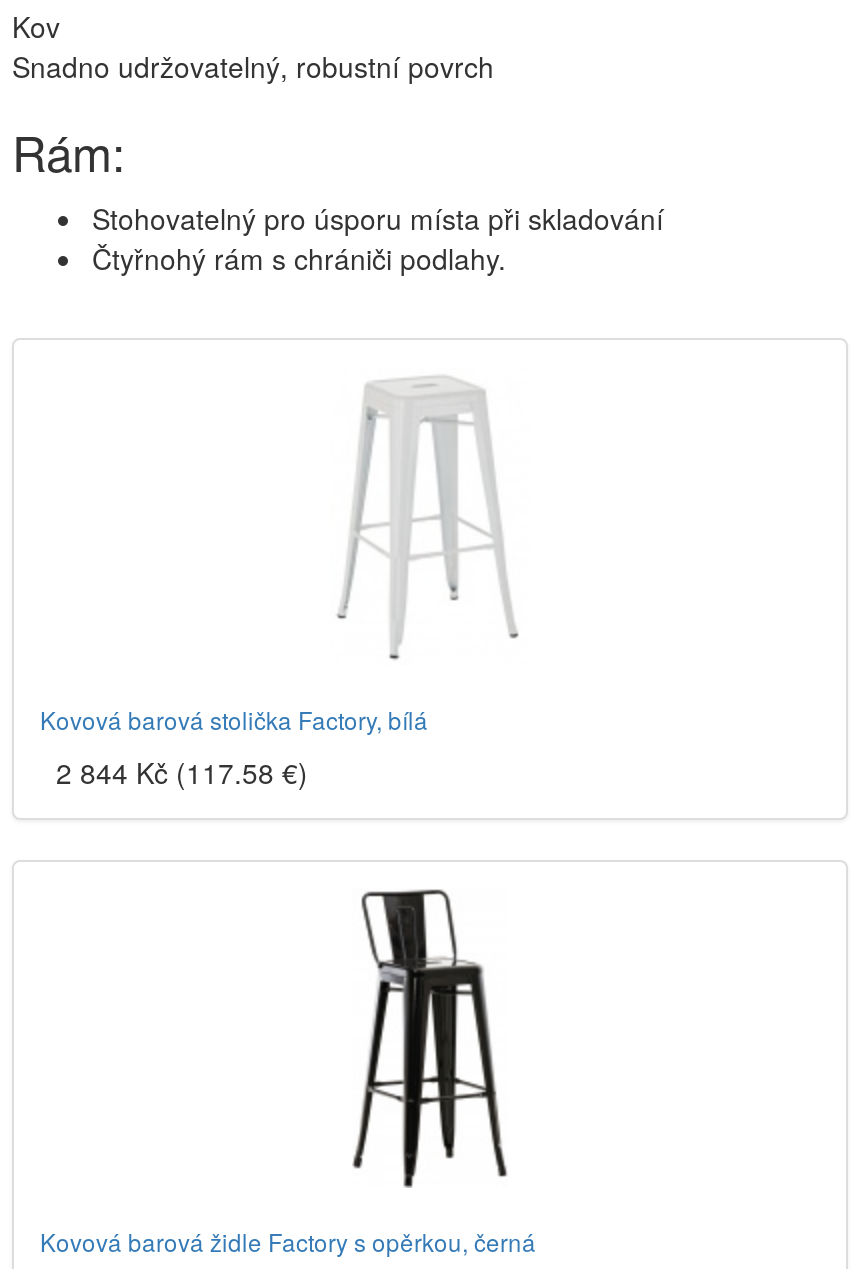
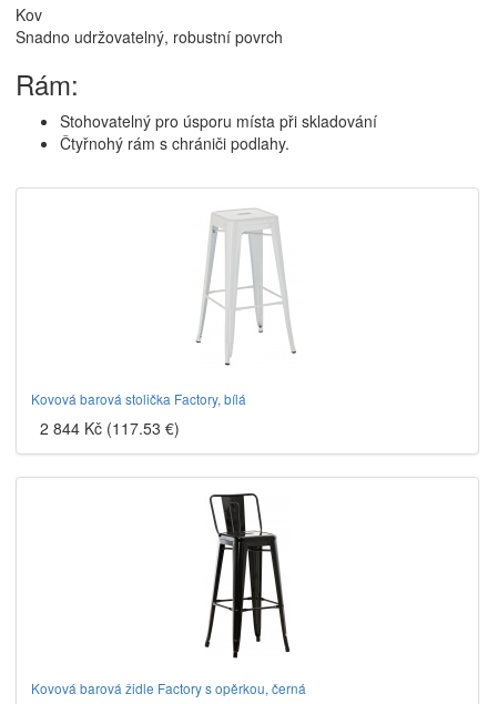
- 2 844 Kč (117.58 €)
+ 2 844 Kč (117.53 €)
